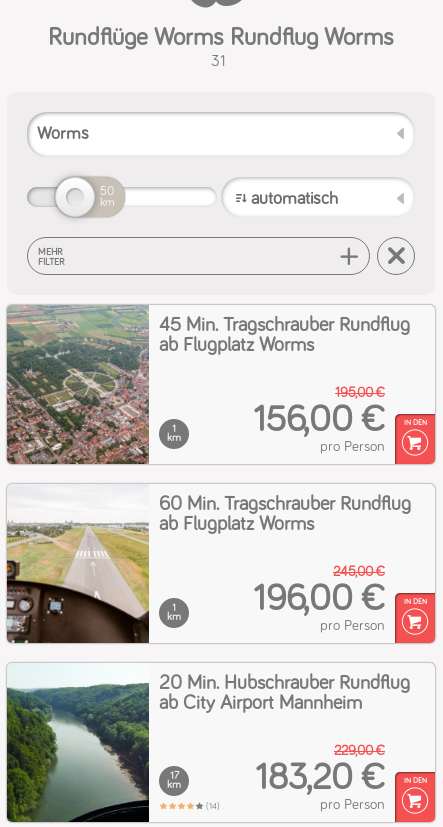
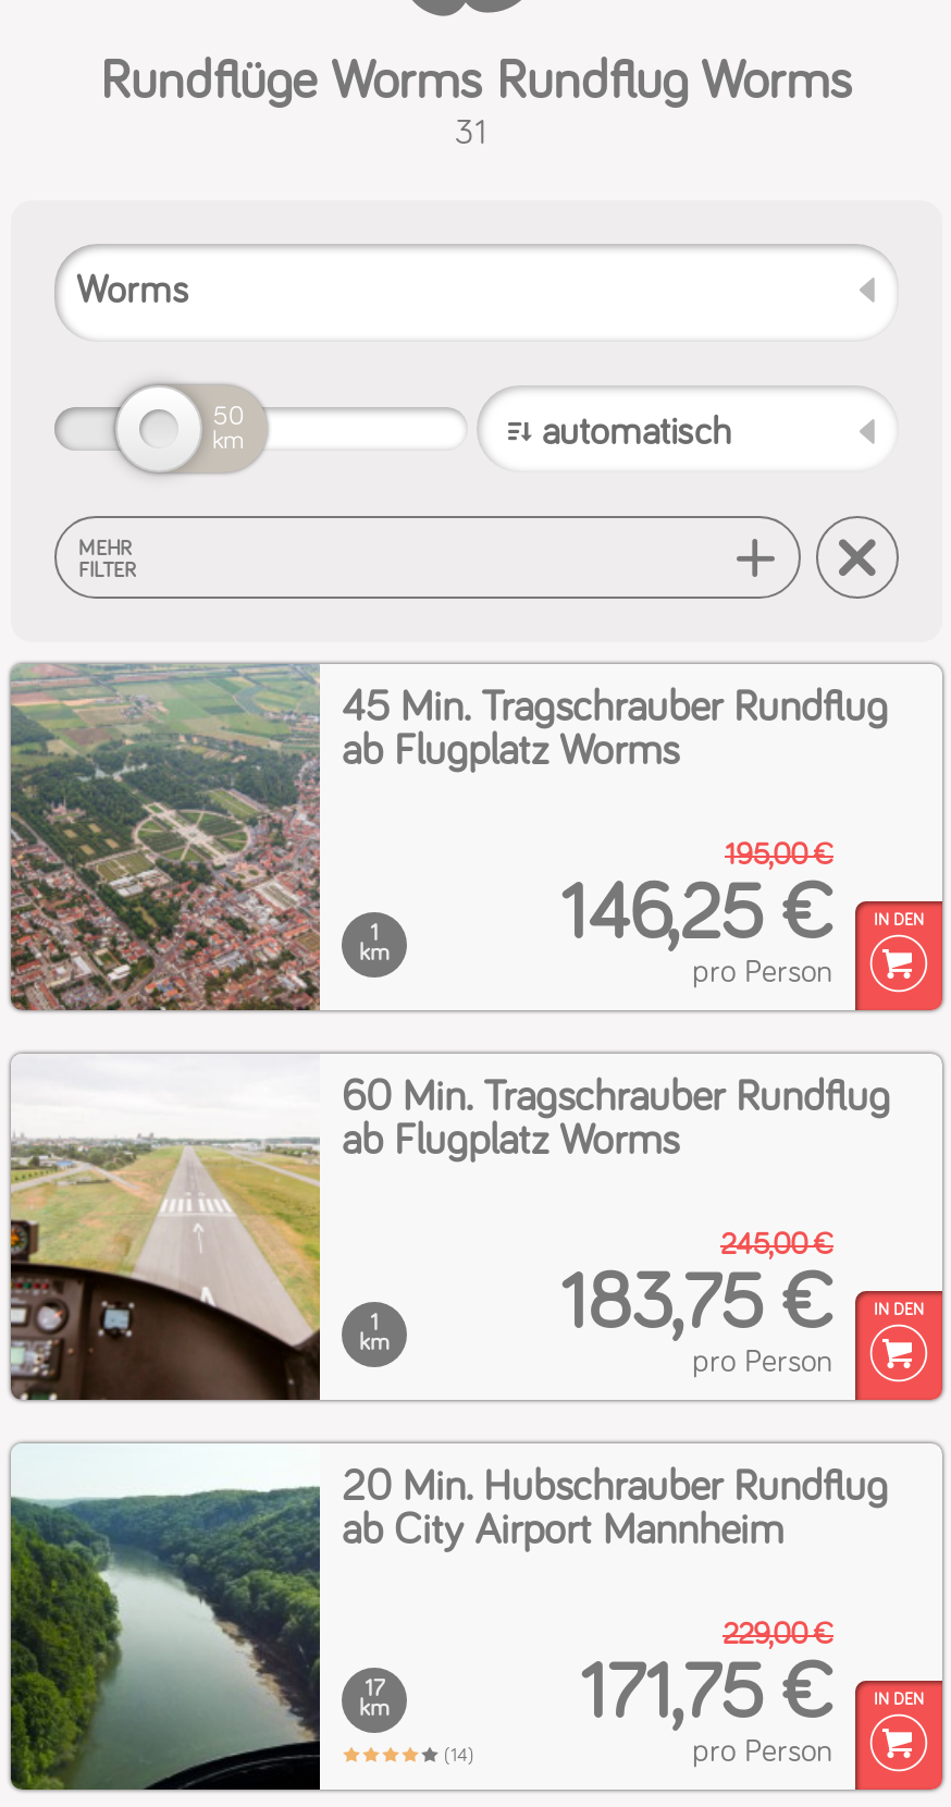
- 156,00 €
+ 146,25 €

- 196,00 €
+ 183,75 €

- 183,20 €
+ 171,75 €
